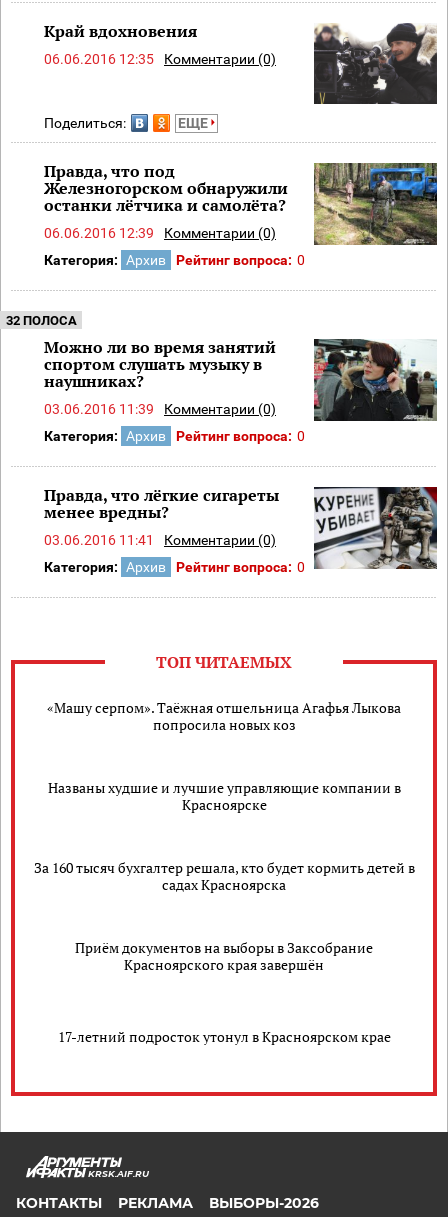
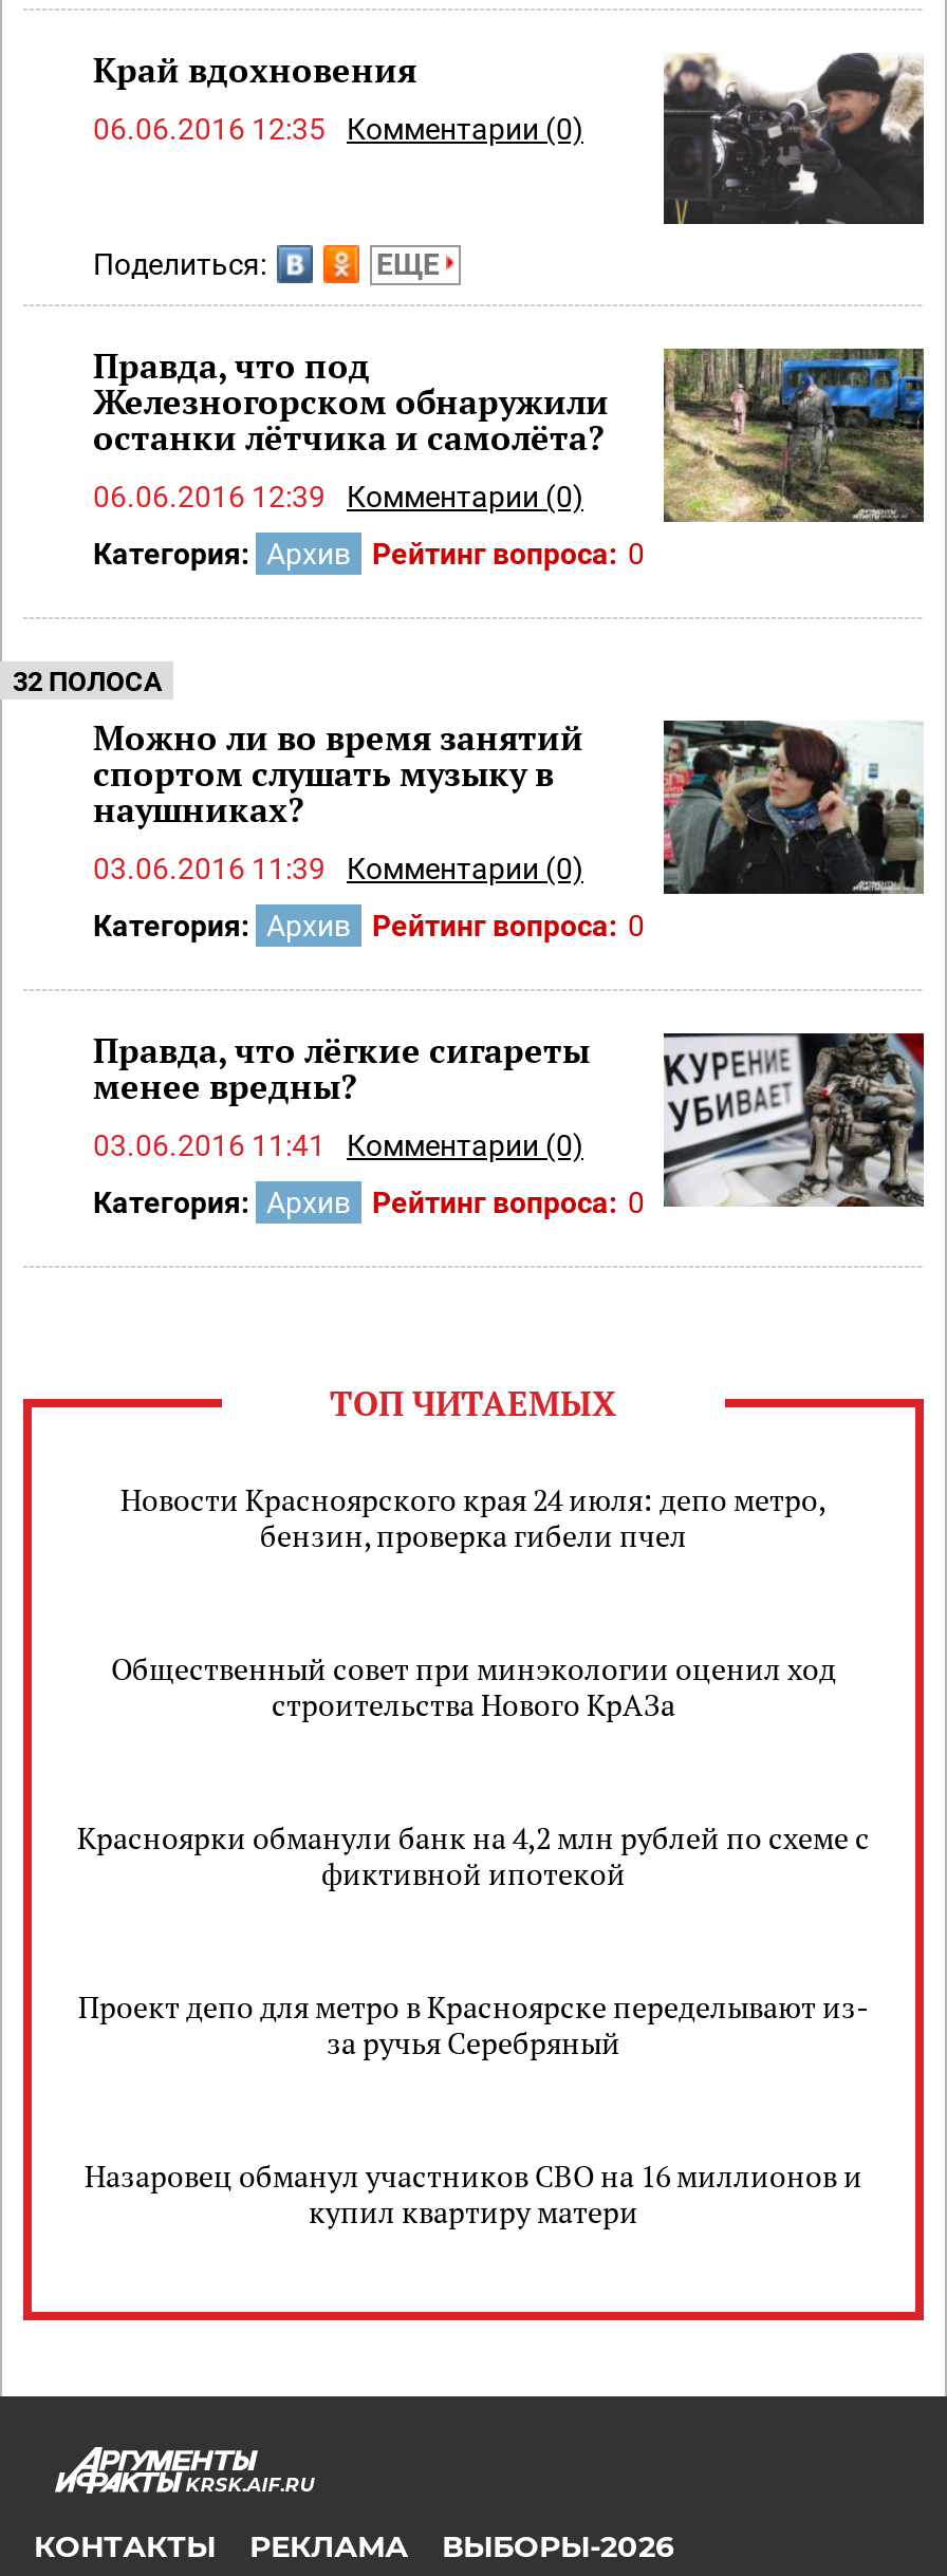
- «Машу серпом». Таёжная отшельница Агафья Лыкова
- попросила новых коз
+ Новости Красноярского края 24 июля: депо метро,
+ бензин, проверка гибели пчел

- Названы худшие и лучшие управляющие компании в
- Красноярске
+ Общественный совет при минэкологии оценил ход
+ строительства Нового КрАЗа

- За 160 тысяч бухгалтер решала, кто будет кормить детей в
- садах Красноярска
+ Красноярки обманули банк на 4,2 млн рублей по схеме с
+ фиктивной ипотекой

- Приём документов на выборы в Заксобрание
- Красноярского края завершён
+ Проект депо для метро в Красноярске переделывают из-
+ за ручья Серебряный

- 17-летний подросток утонул в Красноярском крае
+ Назаровец обманул участников СВО на 16 миллионов и
+ купил квартиру матери
